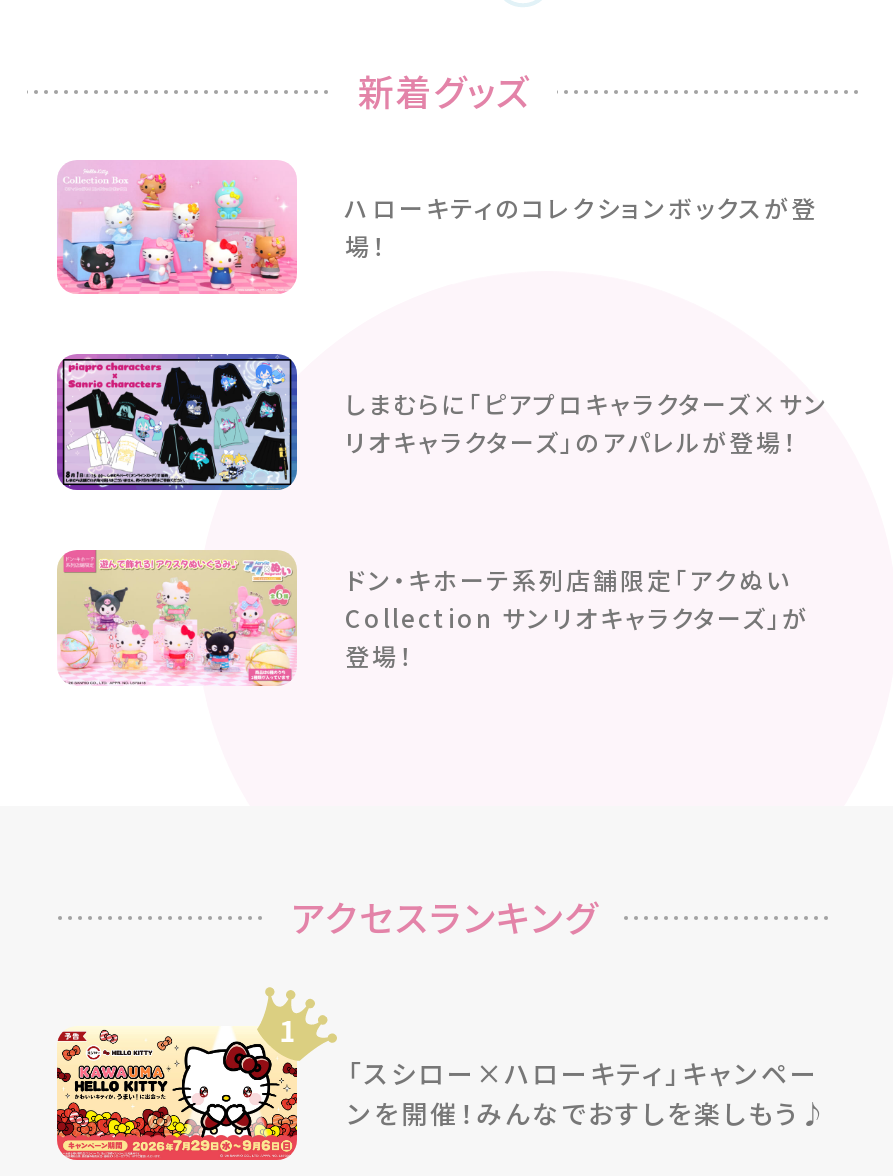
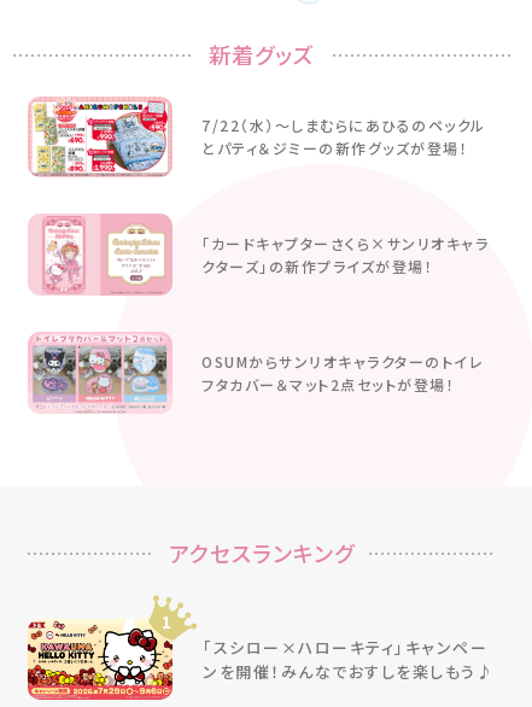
- [image]
- ハローキティのコレクションボックスが登
- 場！
+ [image]
+ 7/22（水）〜しまむらにあひるのペックル
+ とパティ＆ジミーの新作グッズが登場！

- [image]
- しまむらに「ピアプロキャラクターズ×サン
- リオキャラクターズ」のアパレルが登場！
+ [image]
+ 「カードキャプターさくら×サンリオキャラ
+ クターズ」の新作プライズが登場！

- [image]
- ドン・キホーテ系列店舗限定「アクぬい
- Collection サンリオキャラクターズ」が
- 登場！
+ [image]
+ OSUMからサンリオキャラクターのトイレ
+ フタカバー＆マット2点セットが登場！
